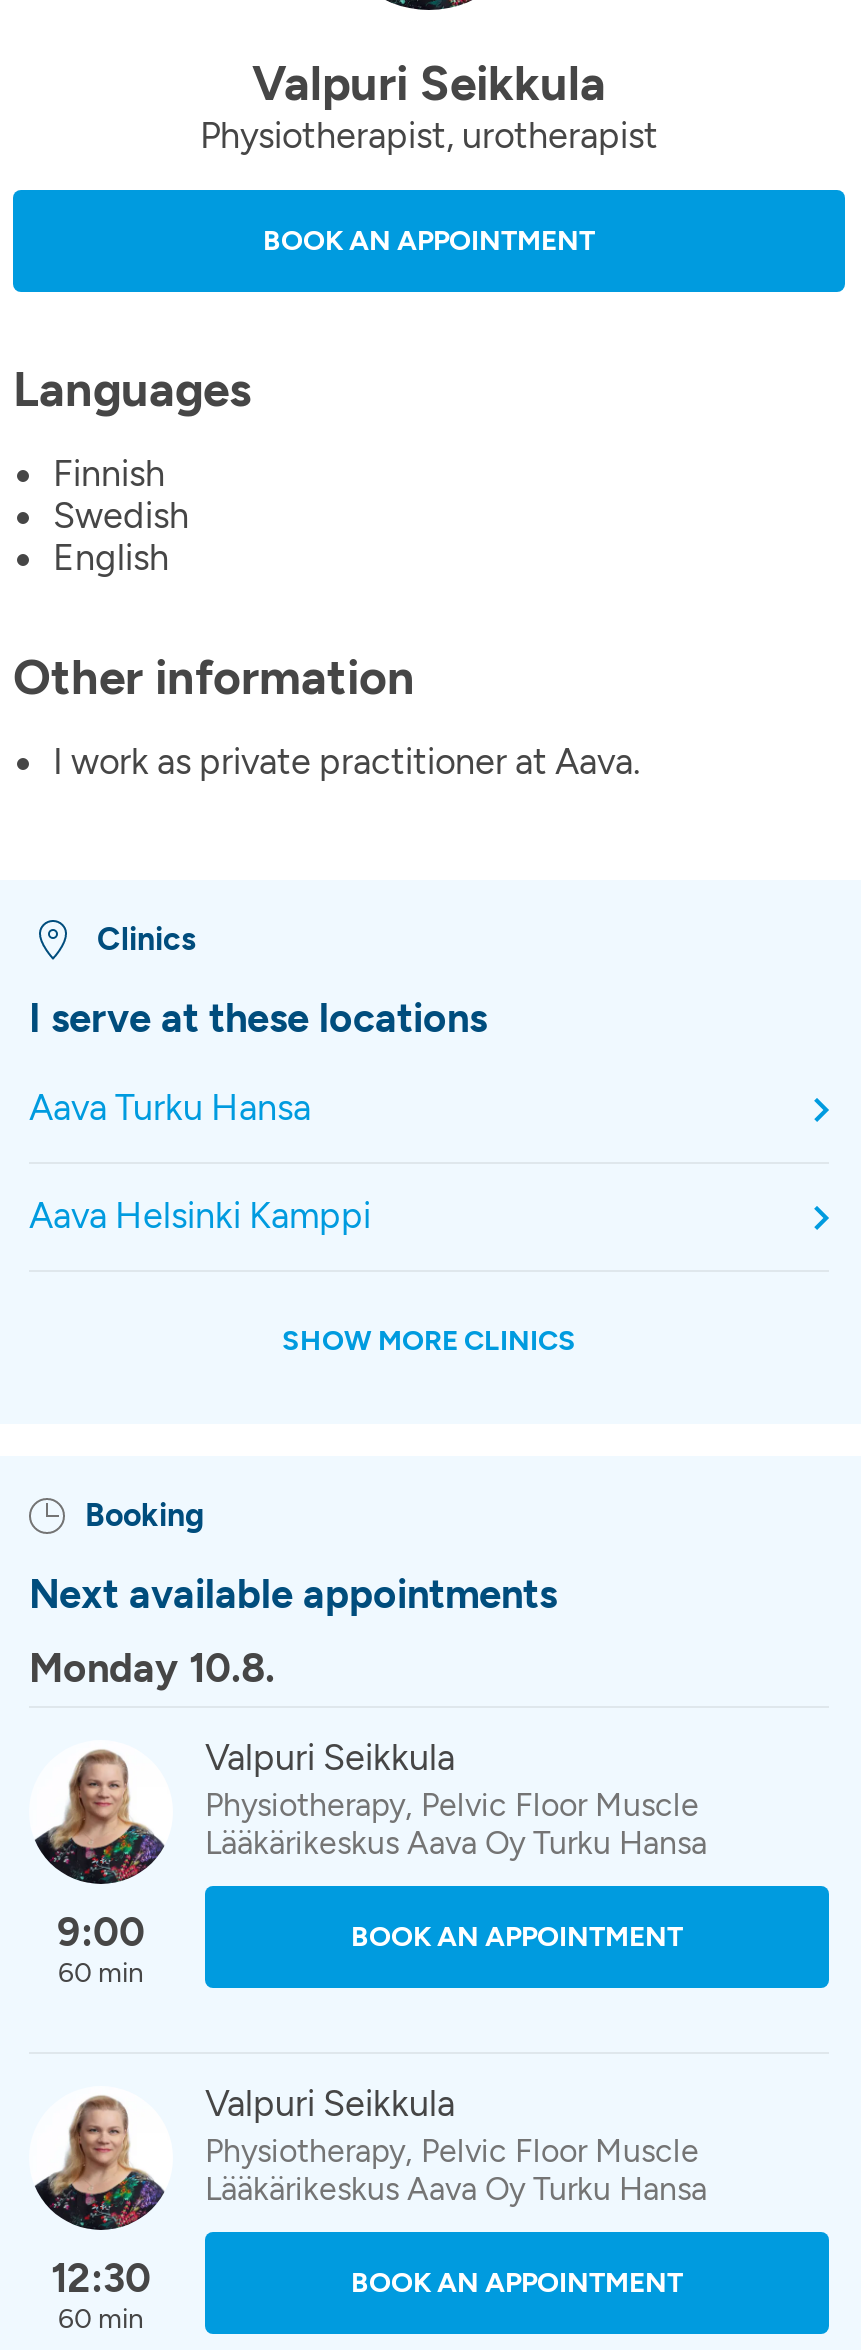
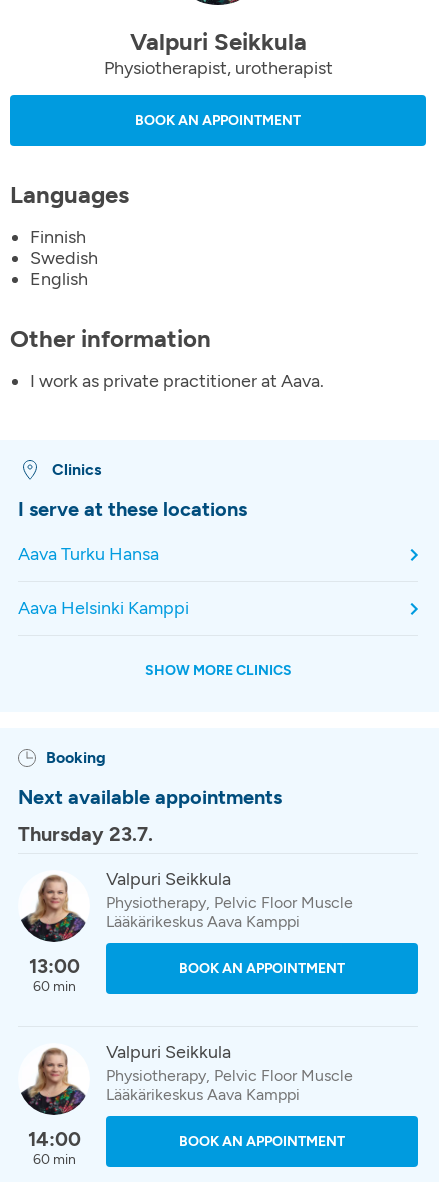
- Monday 10.8.
+ Thursday 23.7.

- Lääkärikeskus Aava Oy Turku Hansa
+ Lääkärikeskus Aava Kamppi

- 9:00
+ 13:00

- Lääkärikeskus Aava Oy Turku Hansa
+ Lääkärikeskus Aava Kamppi

- 12:30
+ 14:00
